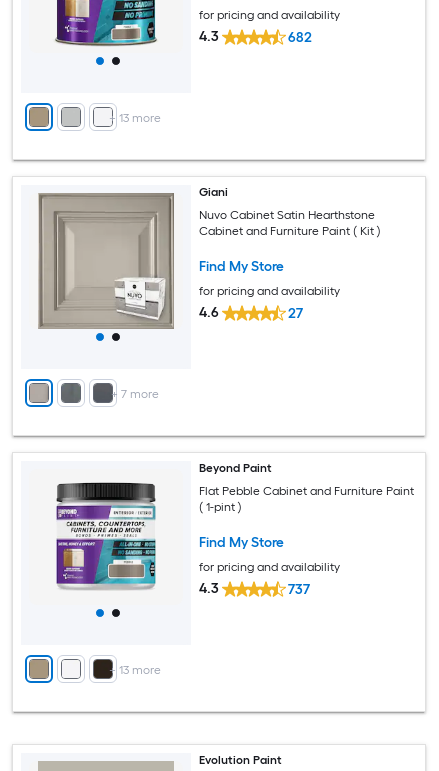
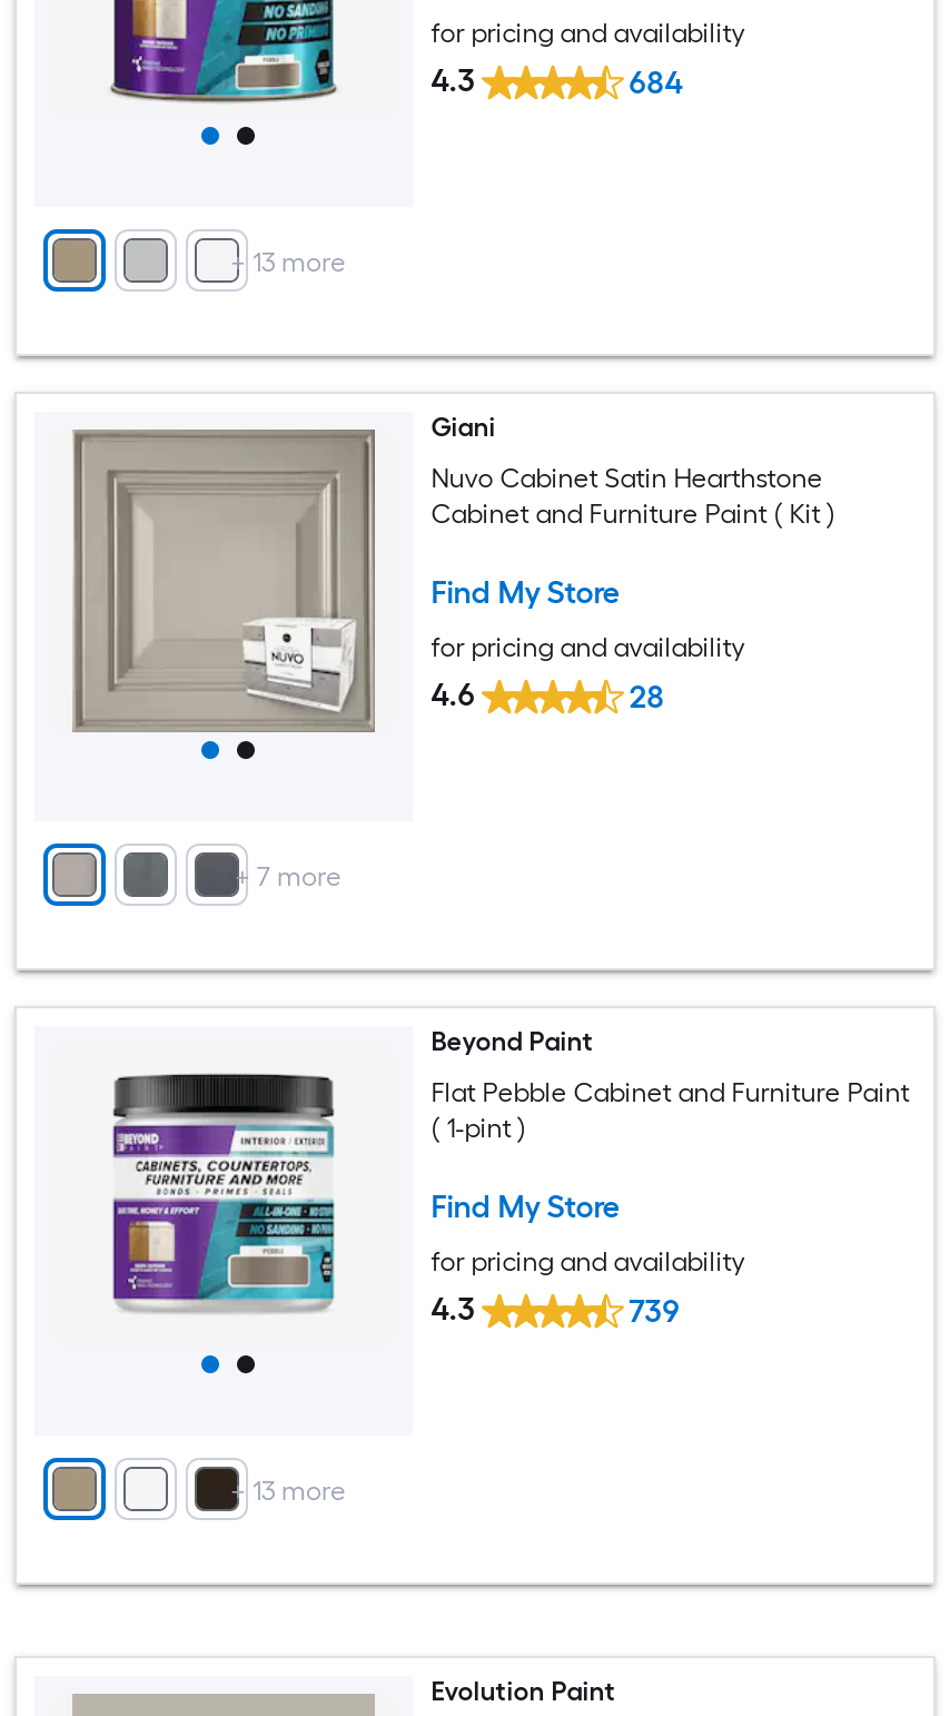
- 682
+ 684

- 27
+ 28

- 737
+ 739
